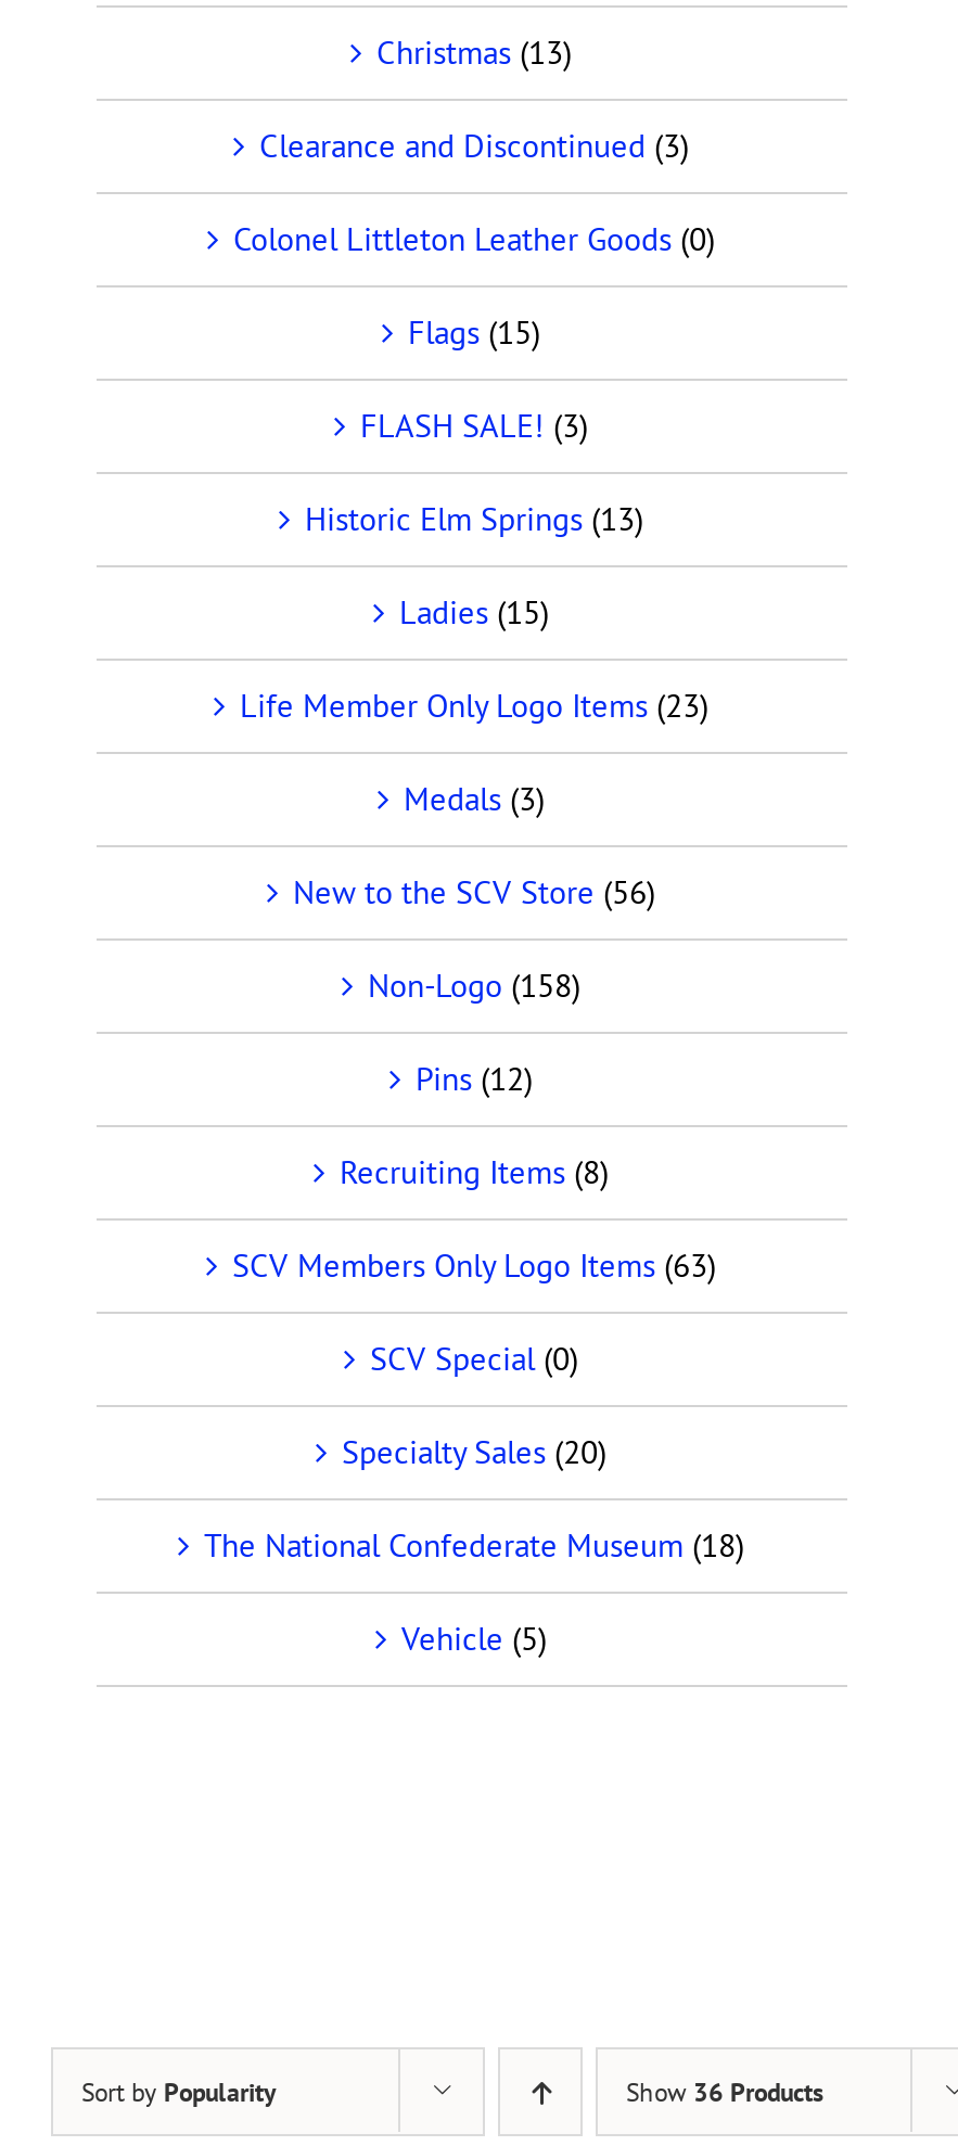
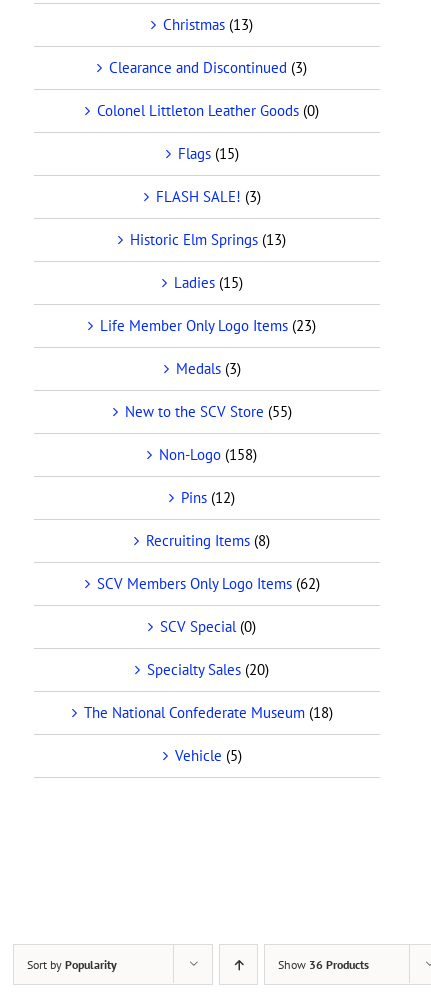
- New to the SCV Store (56)
+ New to the SCV Store (55)

- SCV Members Only Logo Items (63)
+ SCV Members Only Logo Items (62)
